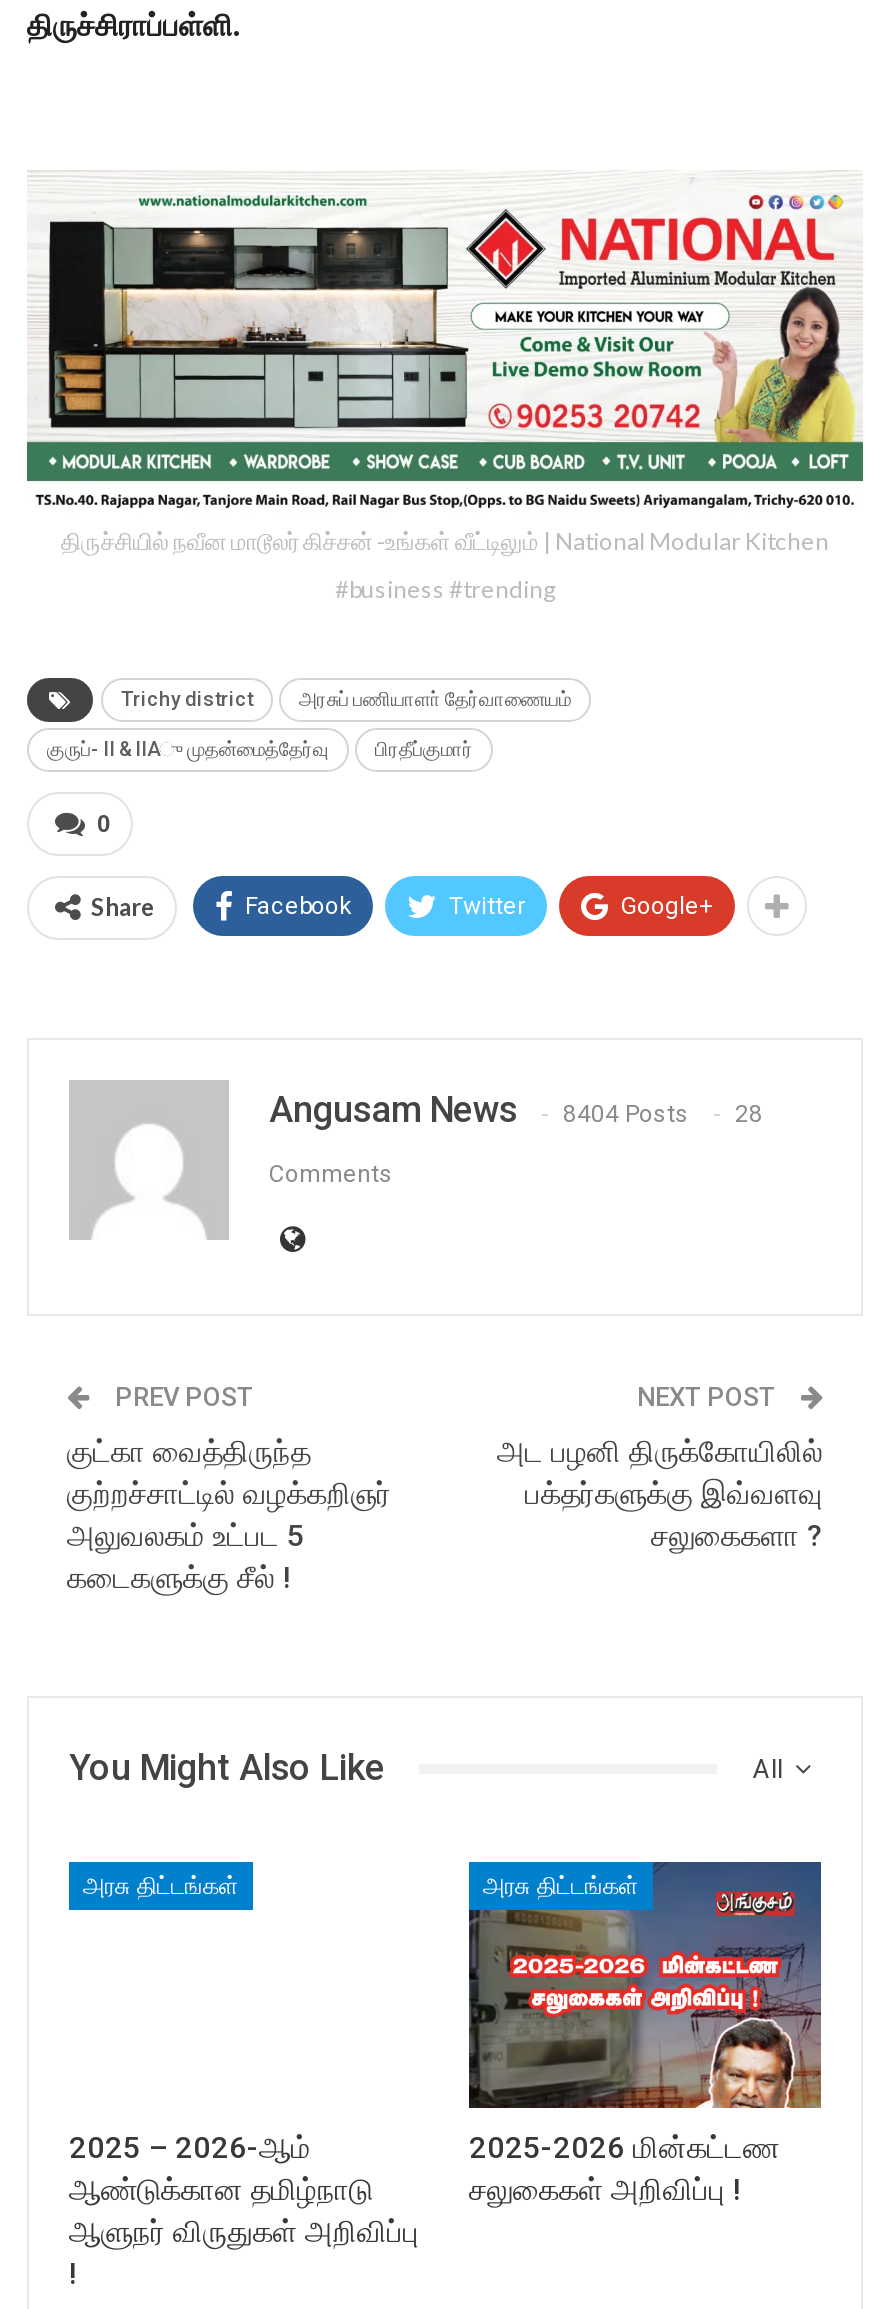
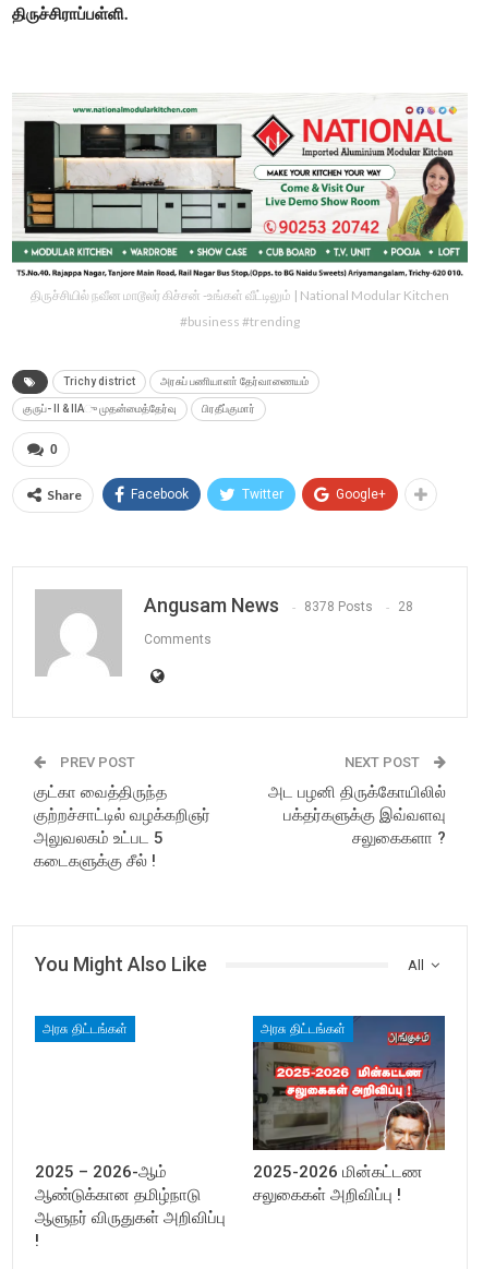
- Angusam News 8404 Posts 28
+ Angusam News 8378 Posts 28
